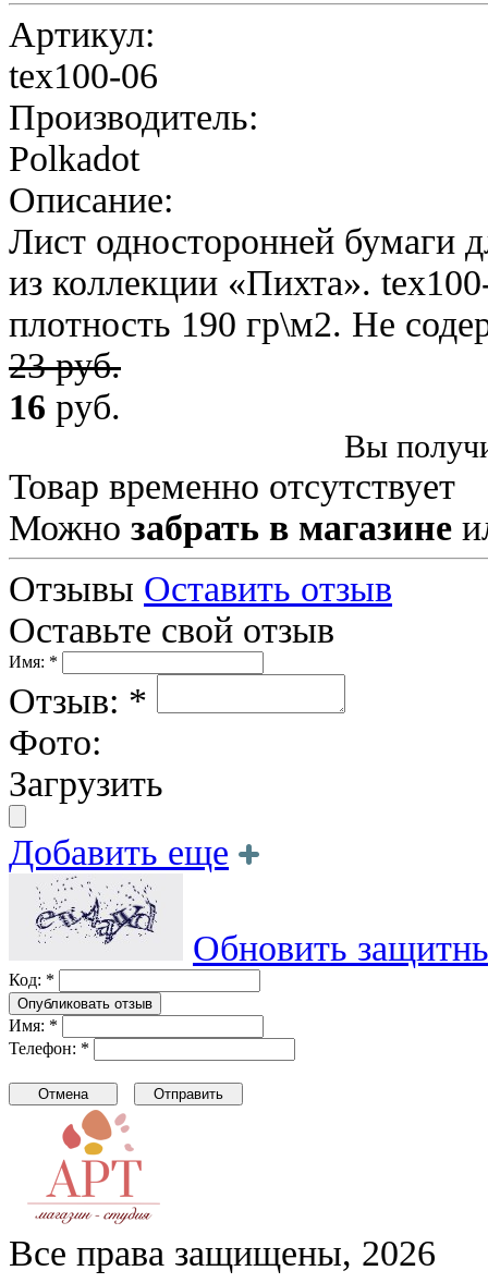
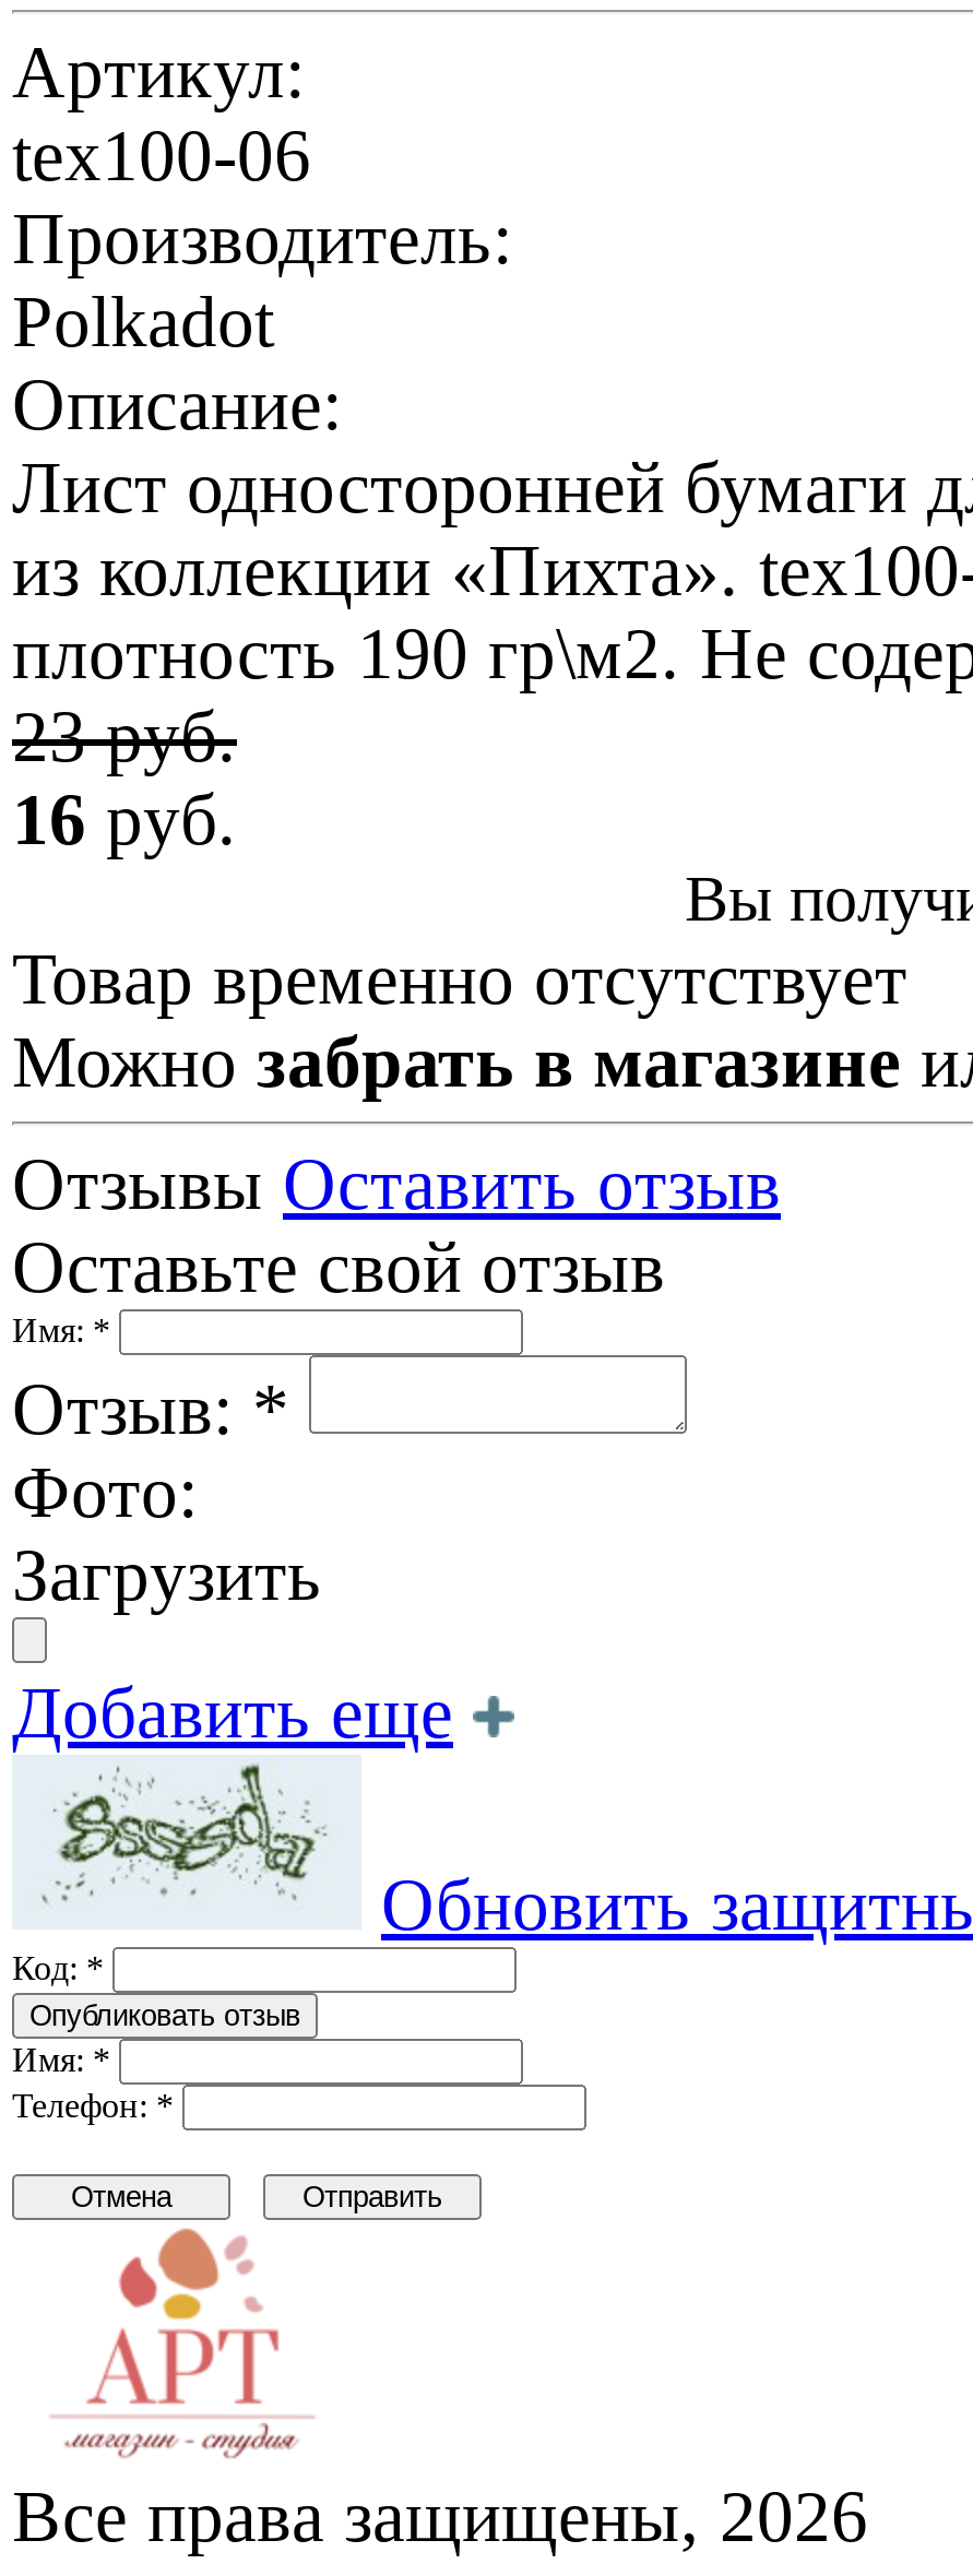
- [image]
+ [image]
